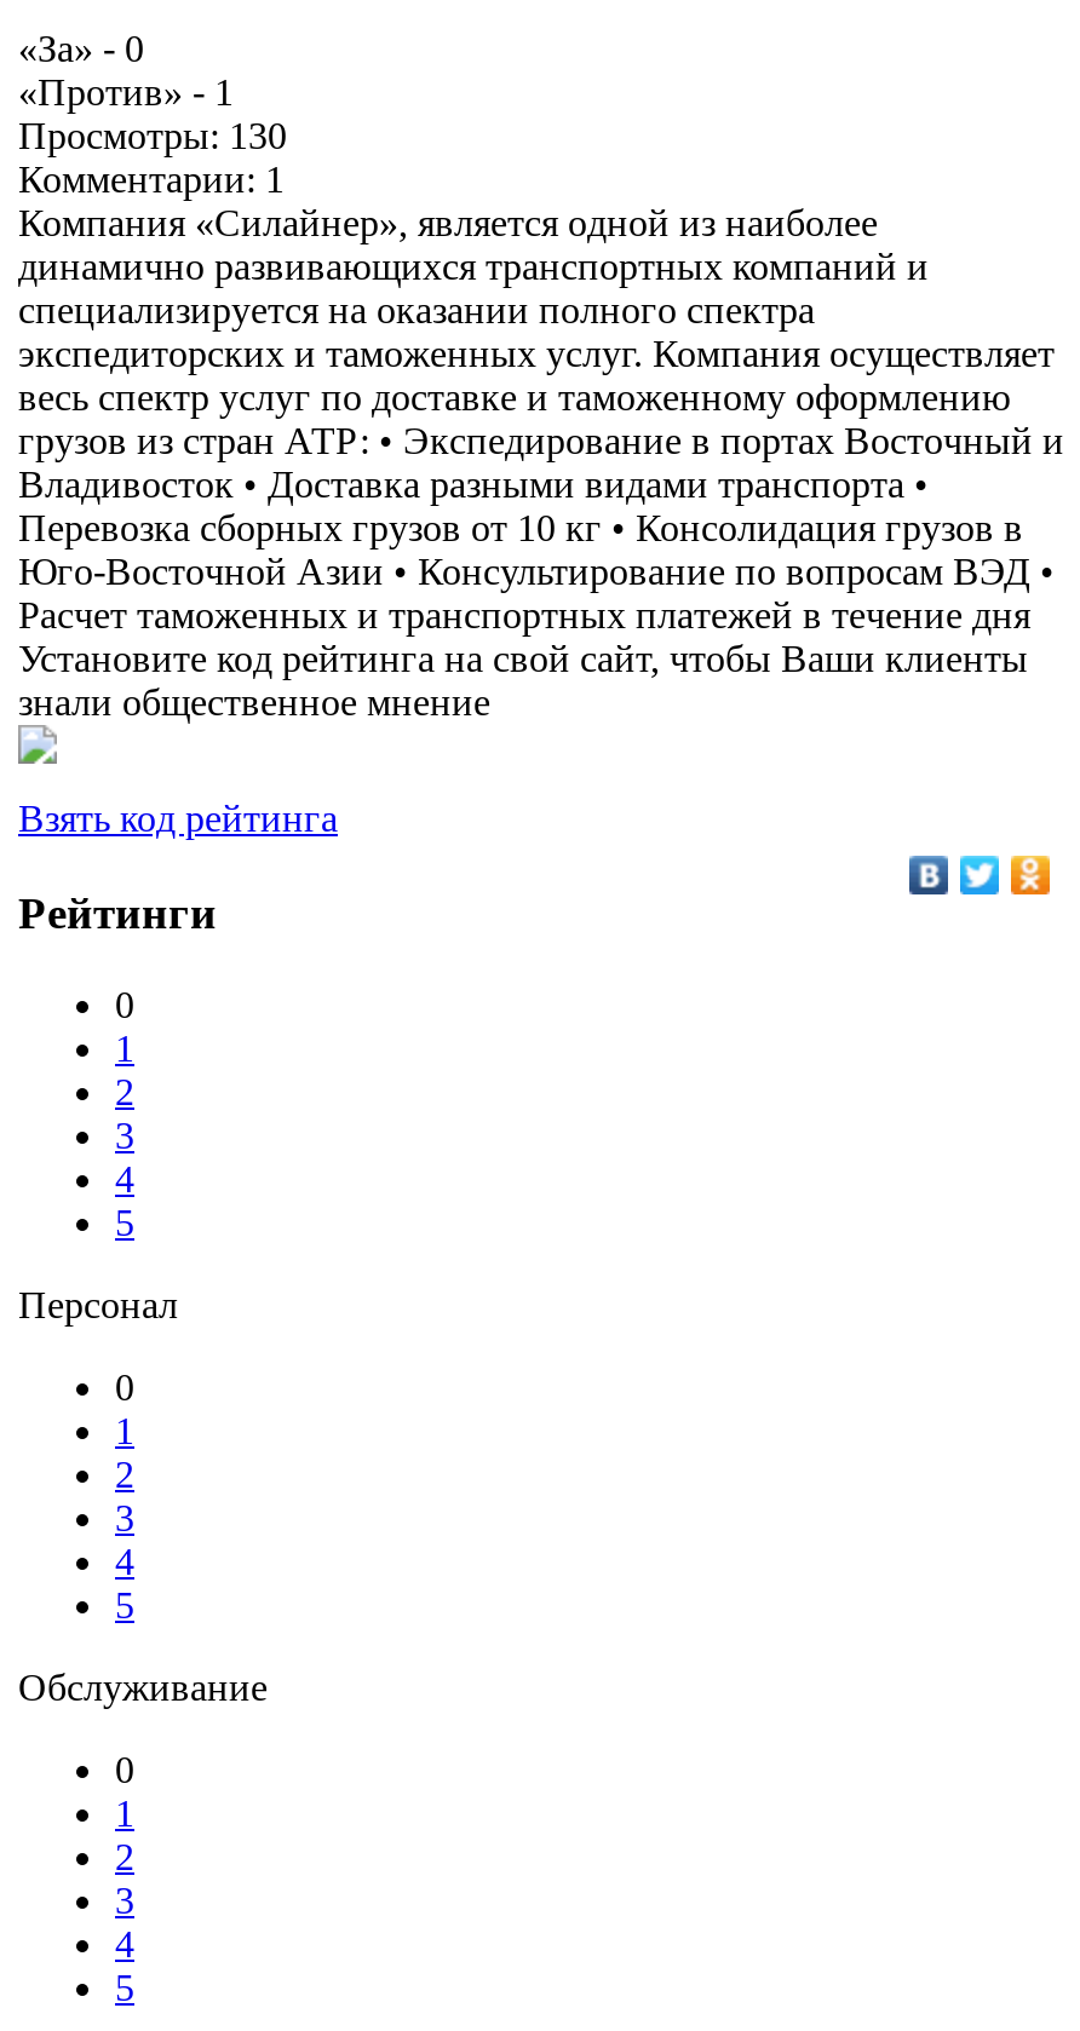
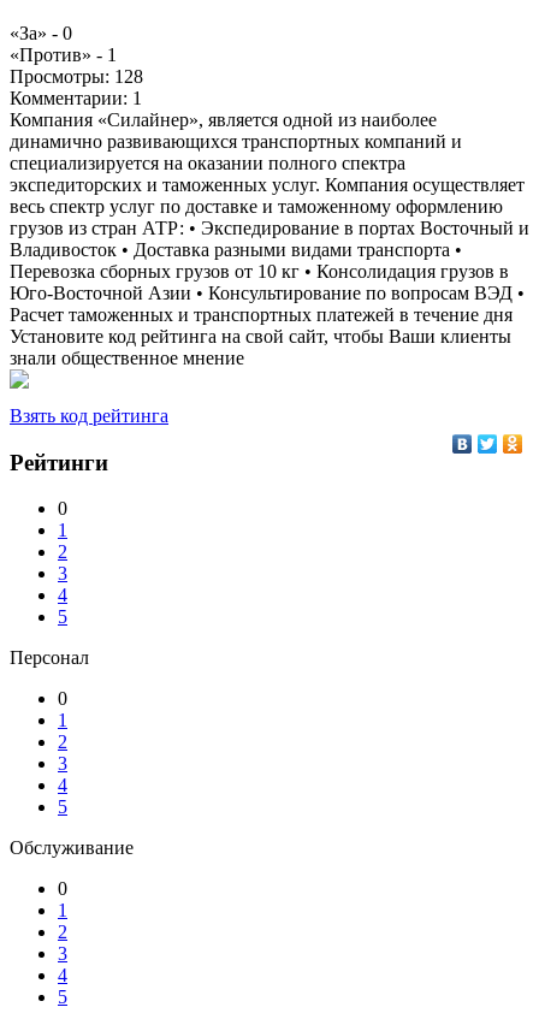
- Просмотры: 130
+ Просмотры: 128
